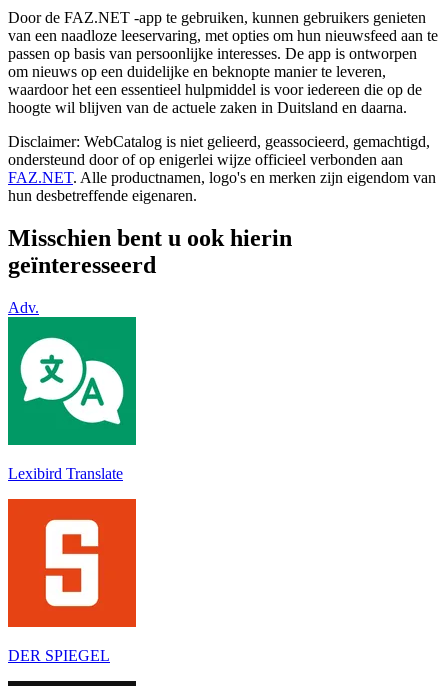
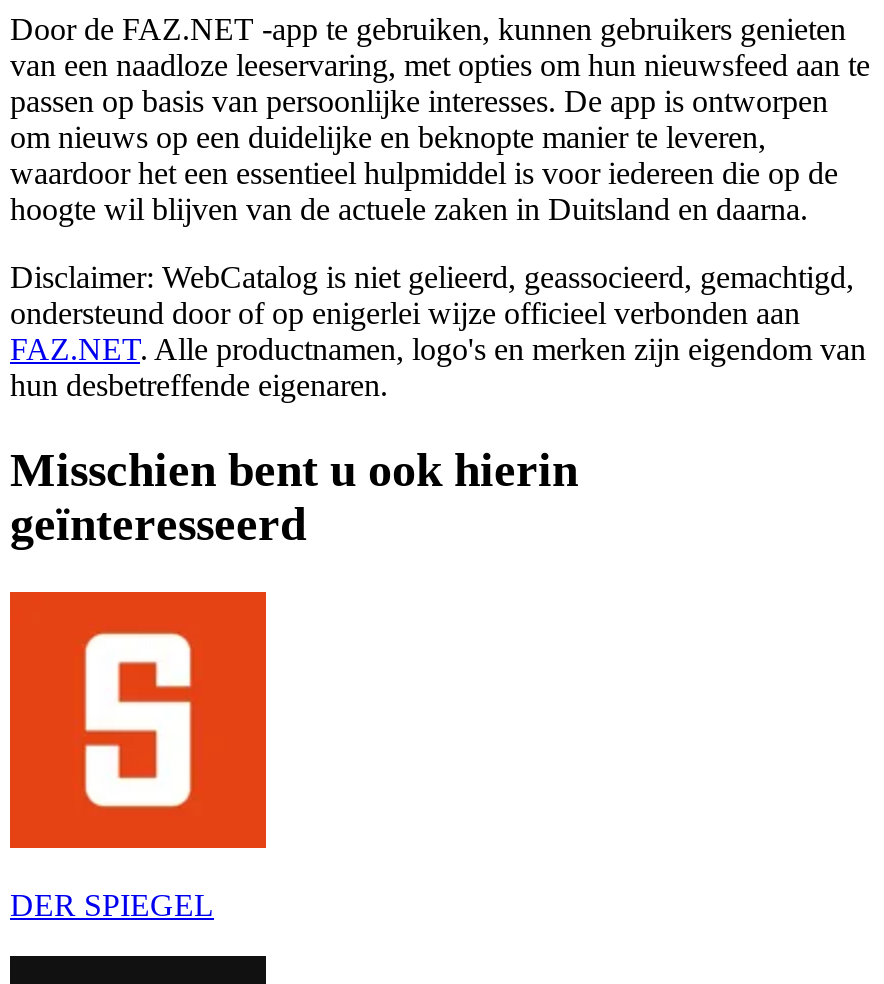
- Adv.

- [image]
- Lexibird Translate
